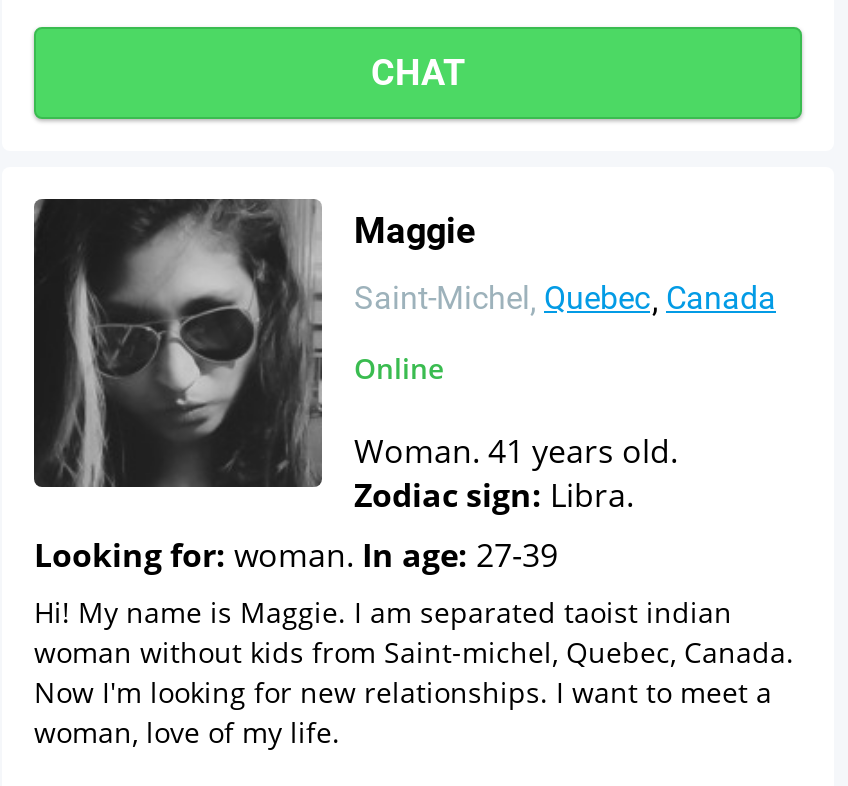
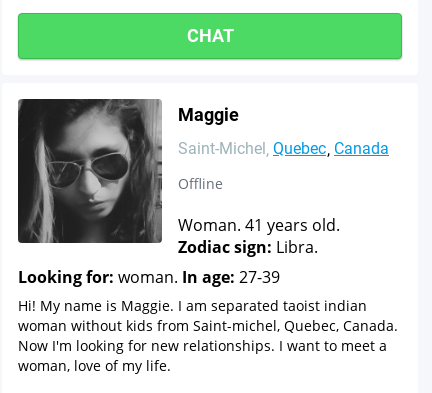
- Online
+ Offline
